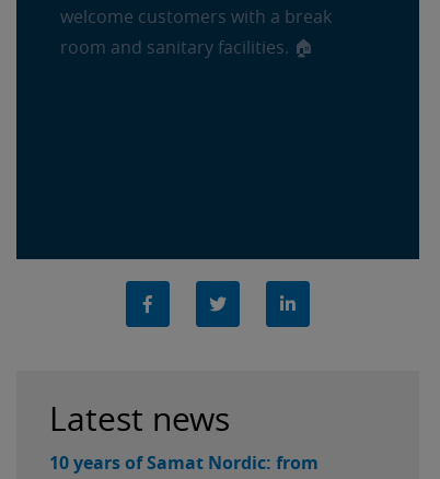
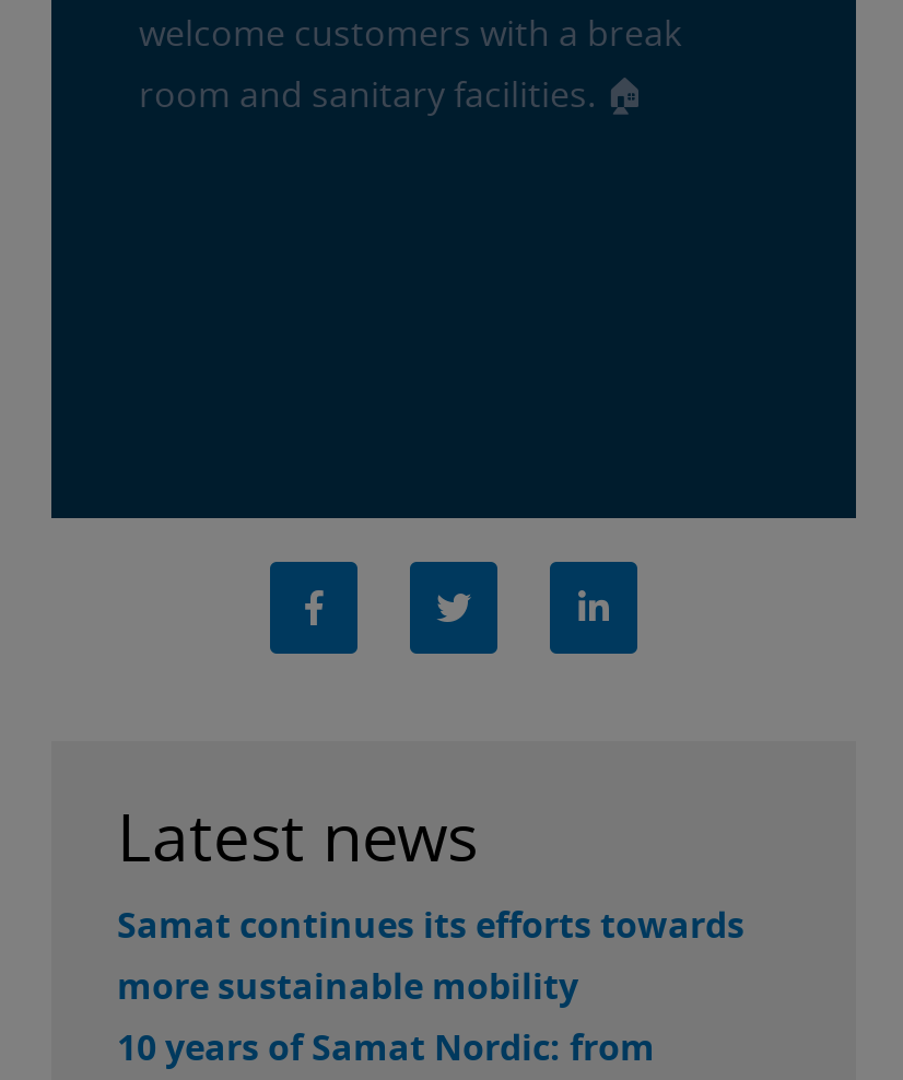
+ Samat continues its efforts towards
+ more sustainable mobility
